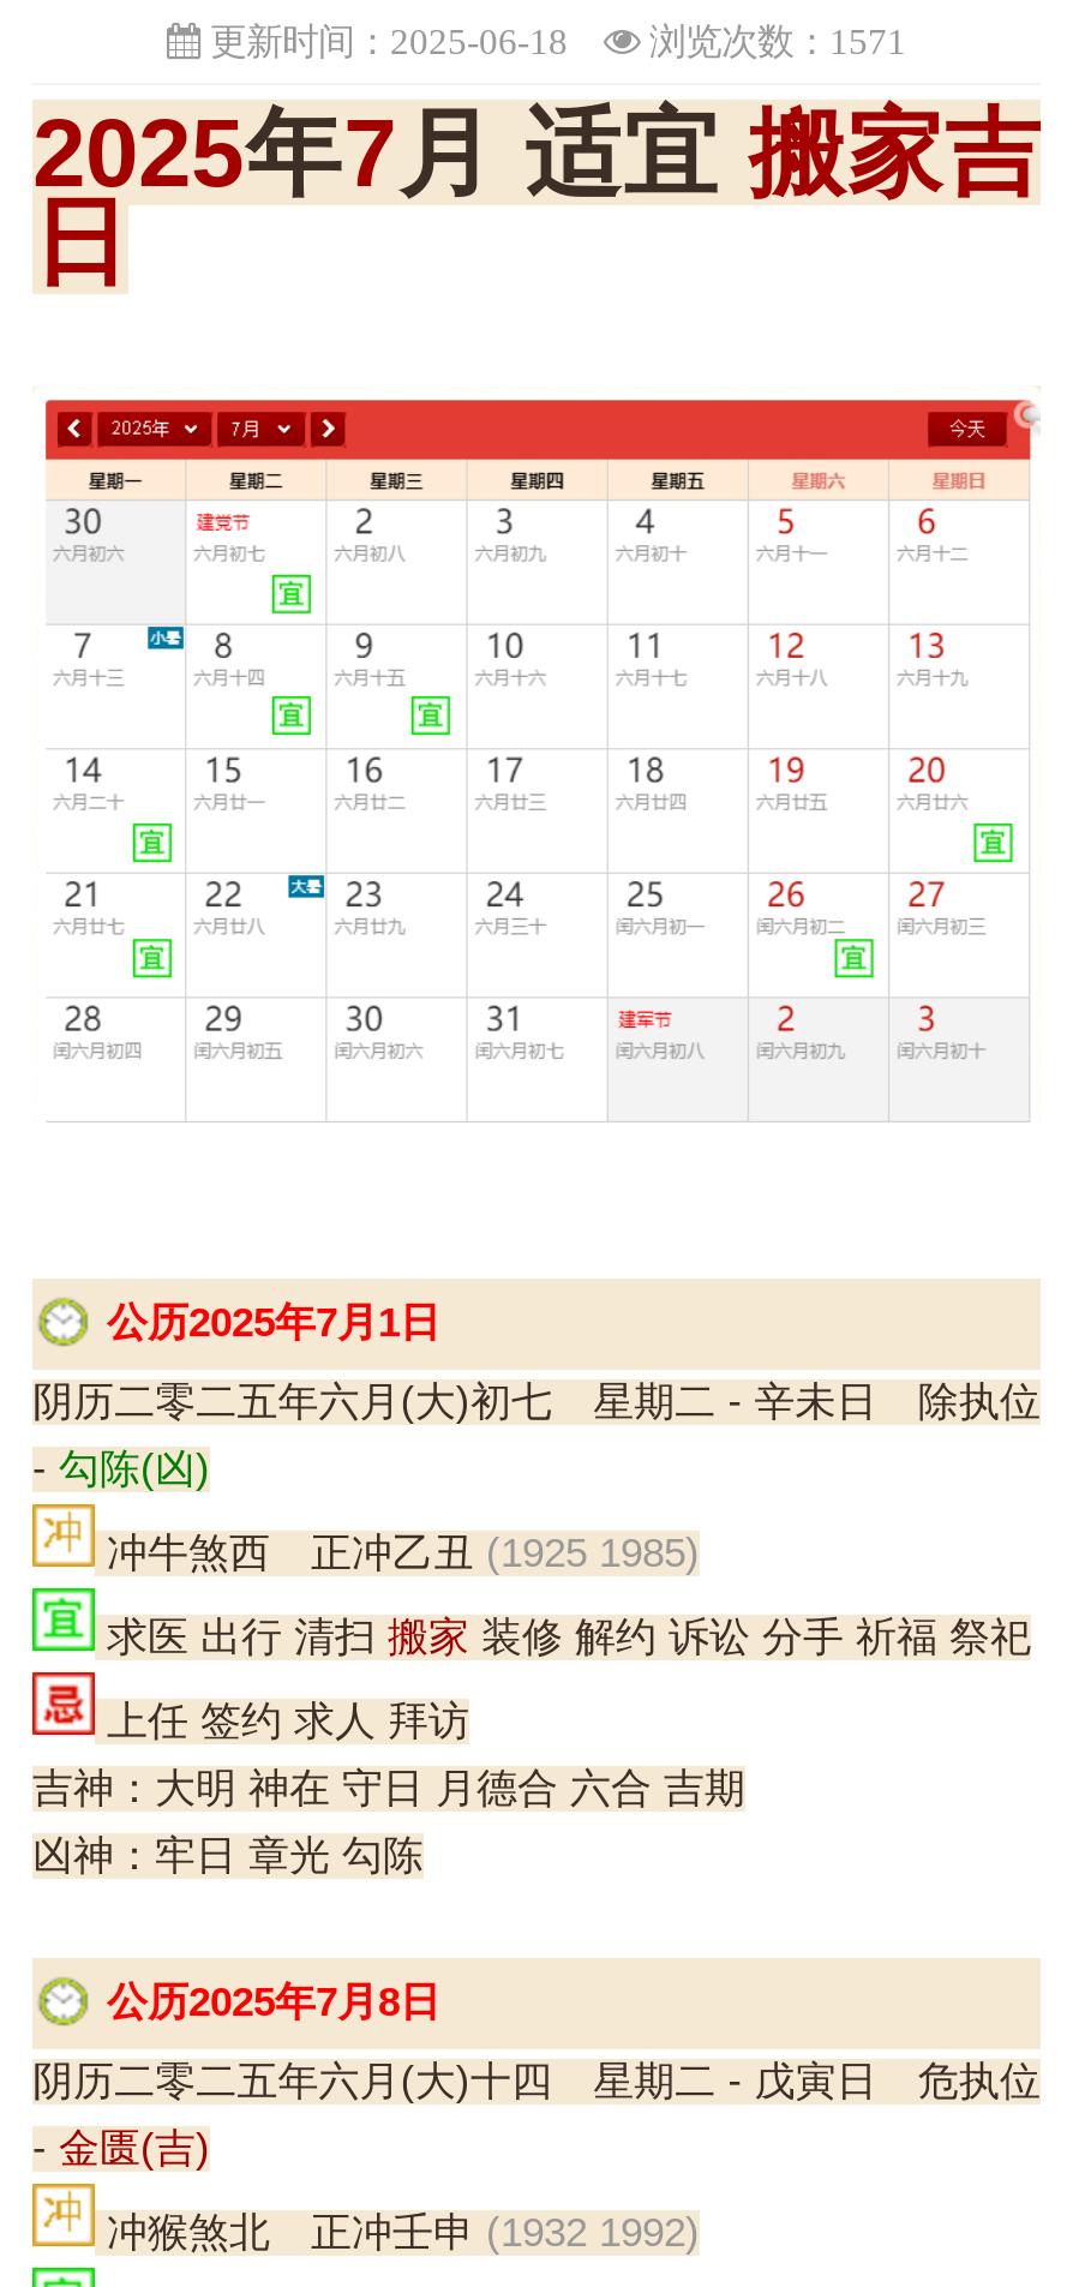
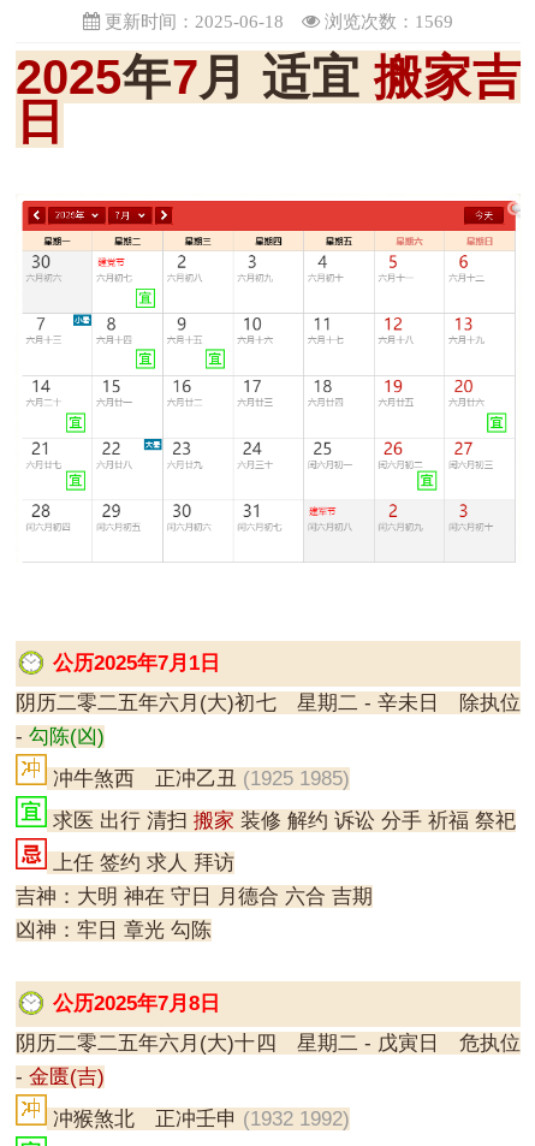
- 更新时间：2025-06-18 浏览次数：1571
+ 更新时间：2025-06-18 浏览次数：1569
